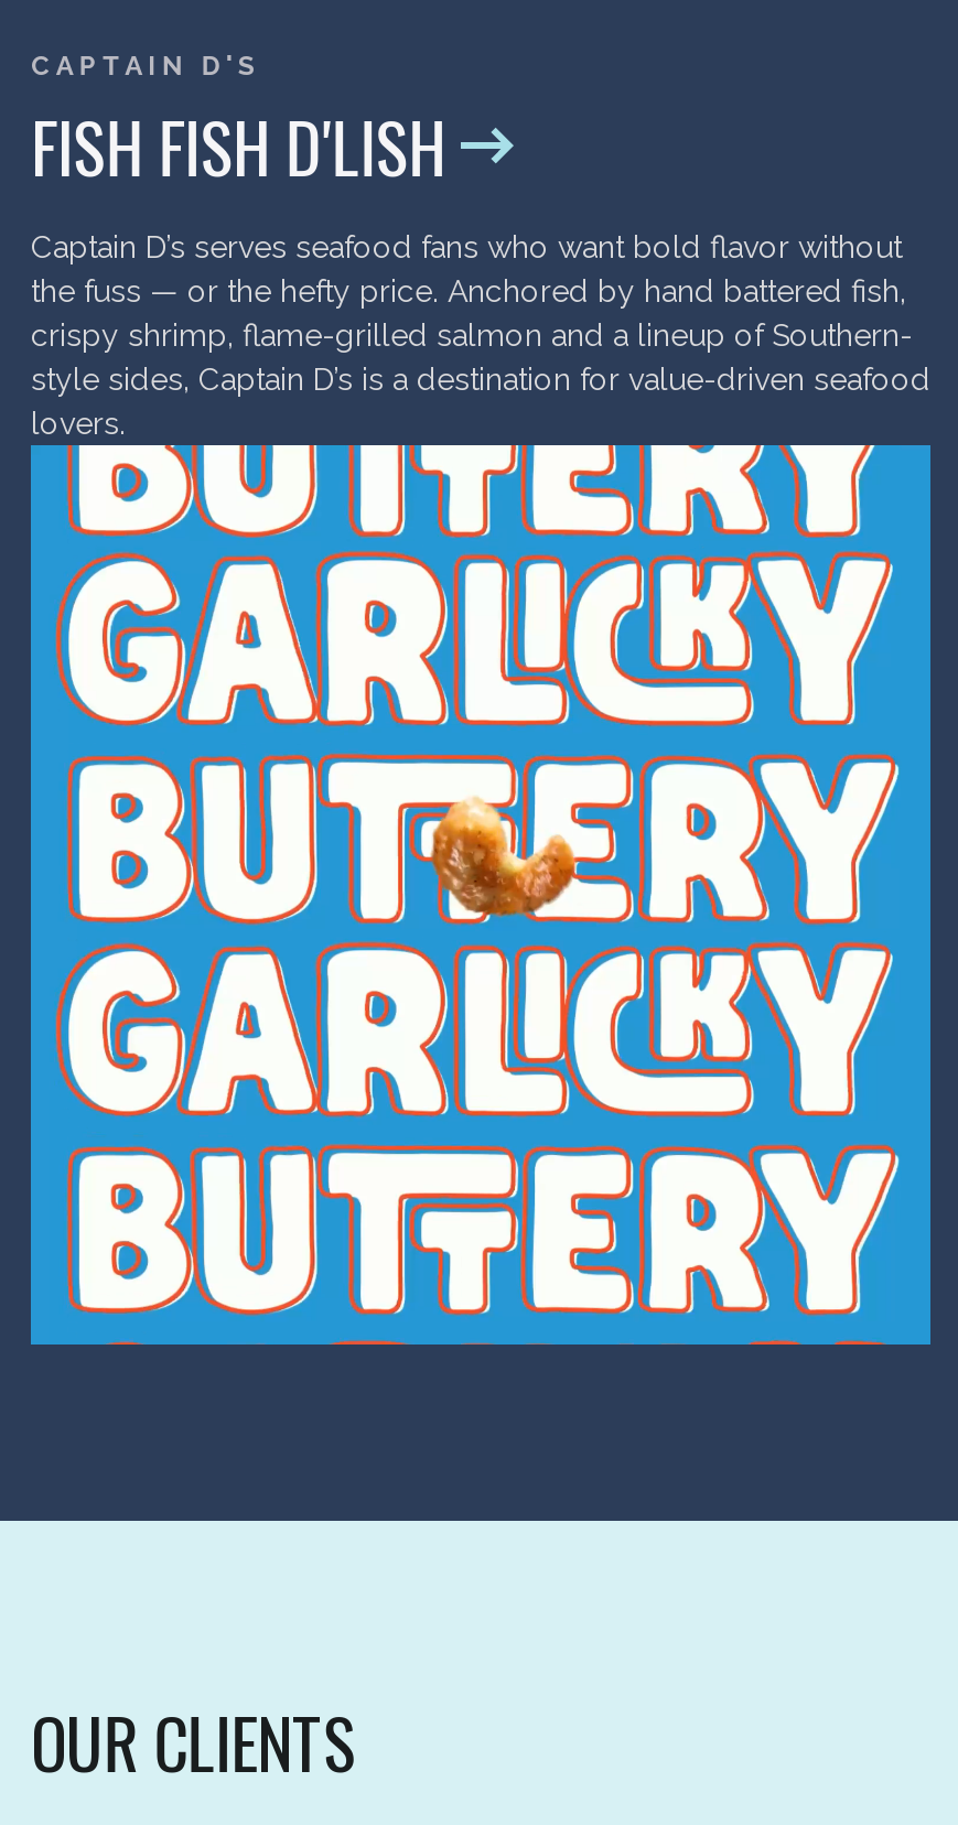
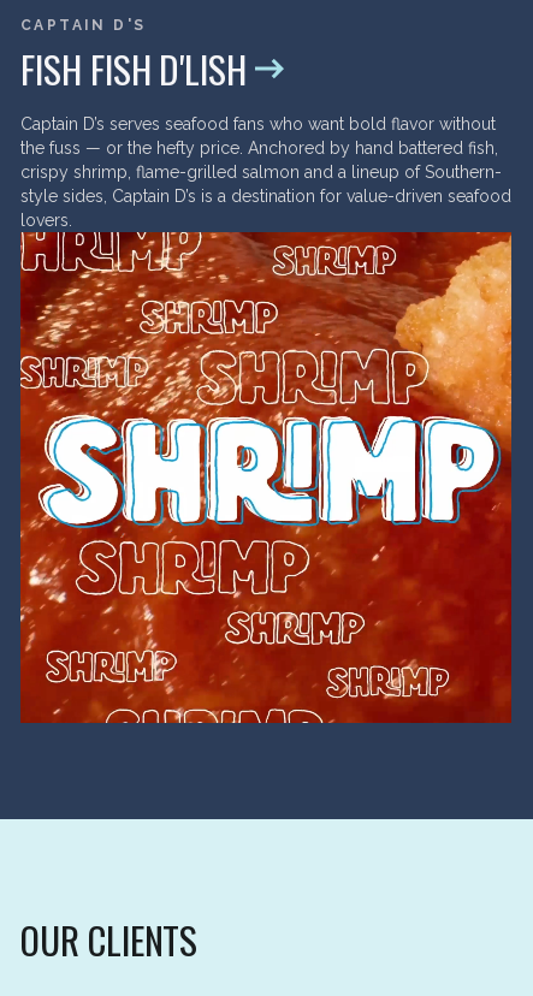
- [image]
+ [image]
